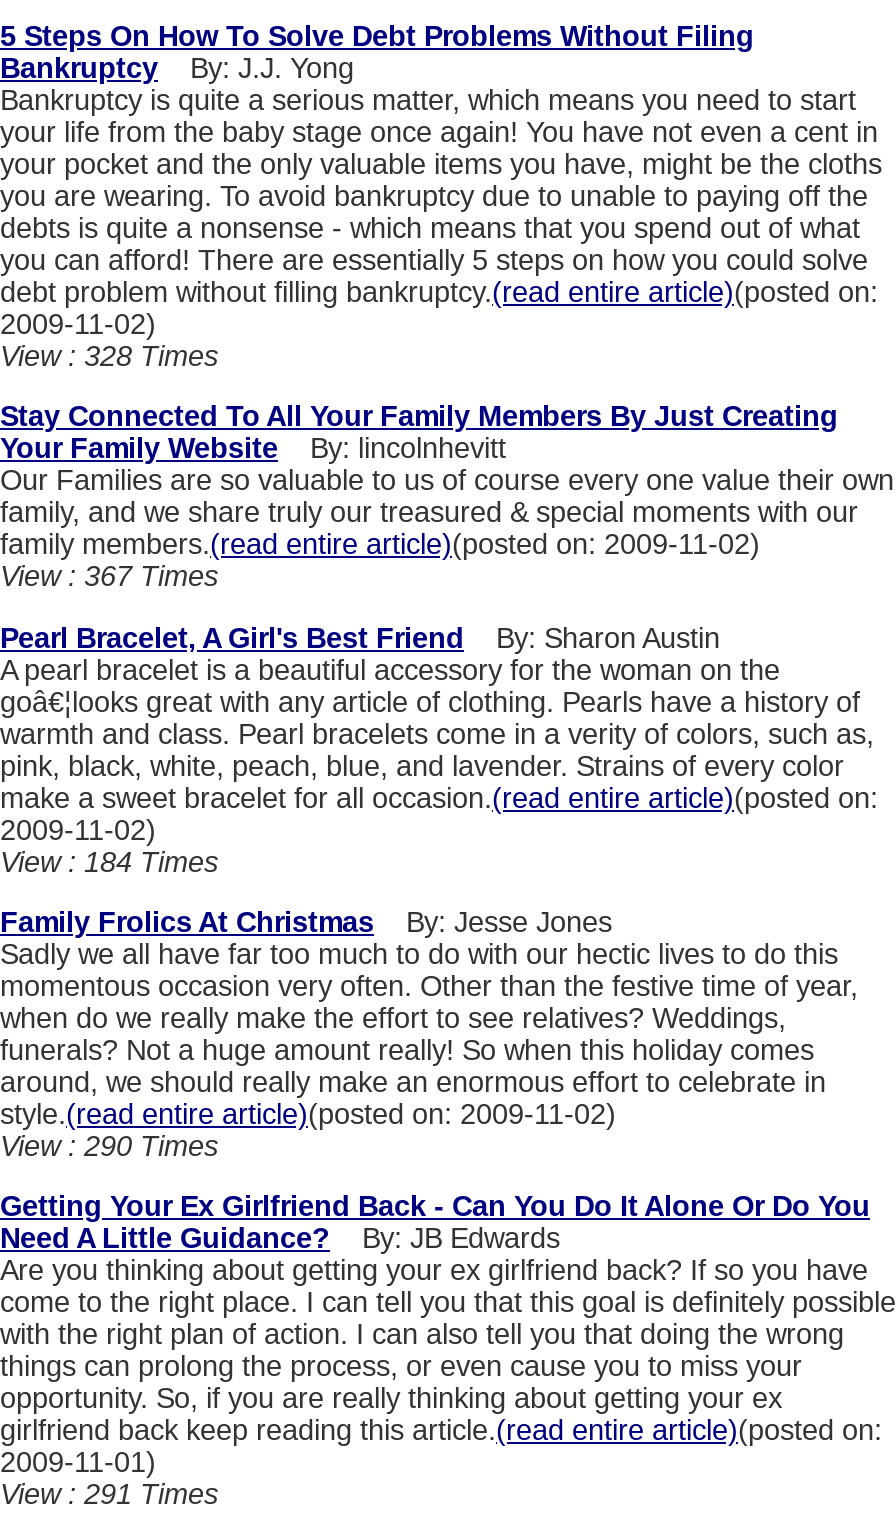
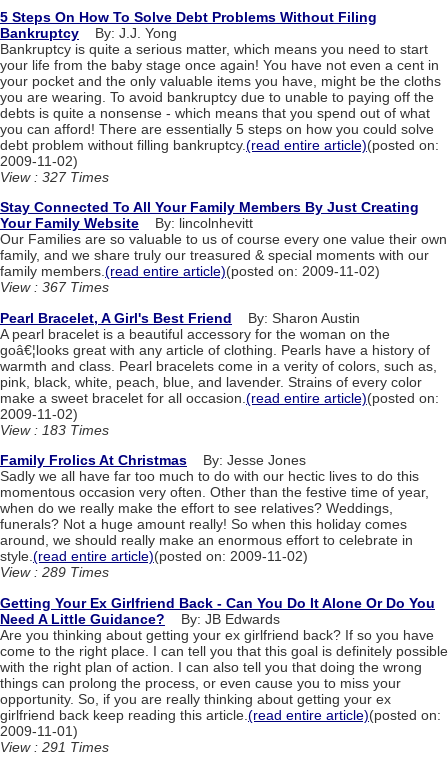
- View : 328 Times
+ View : 327 Times

- View : 184 Times
+ View : 183 Times

- View : 290 Times
+ View : 289 Times
